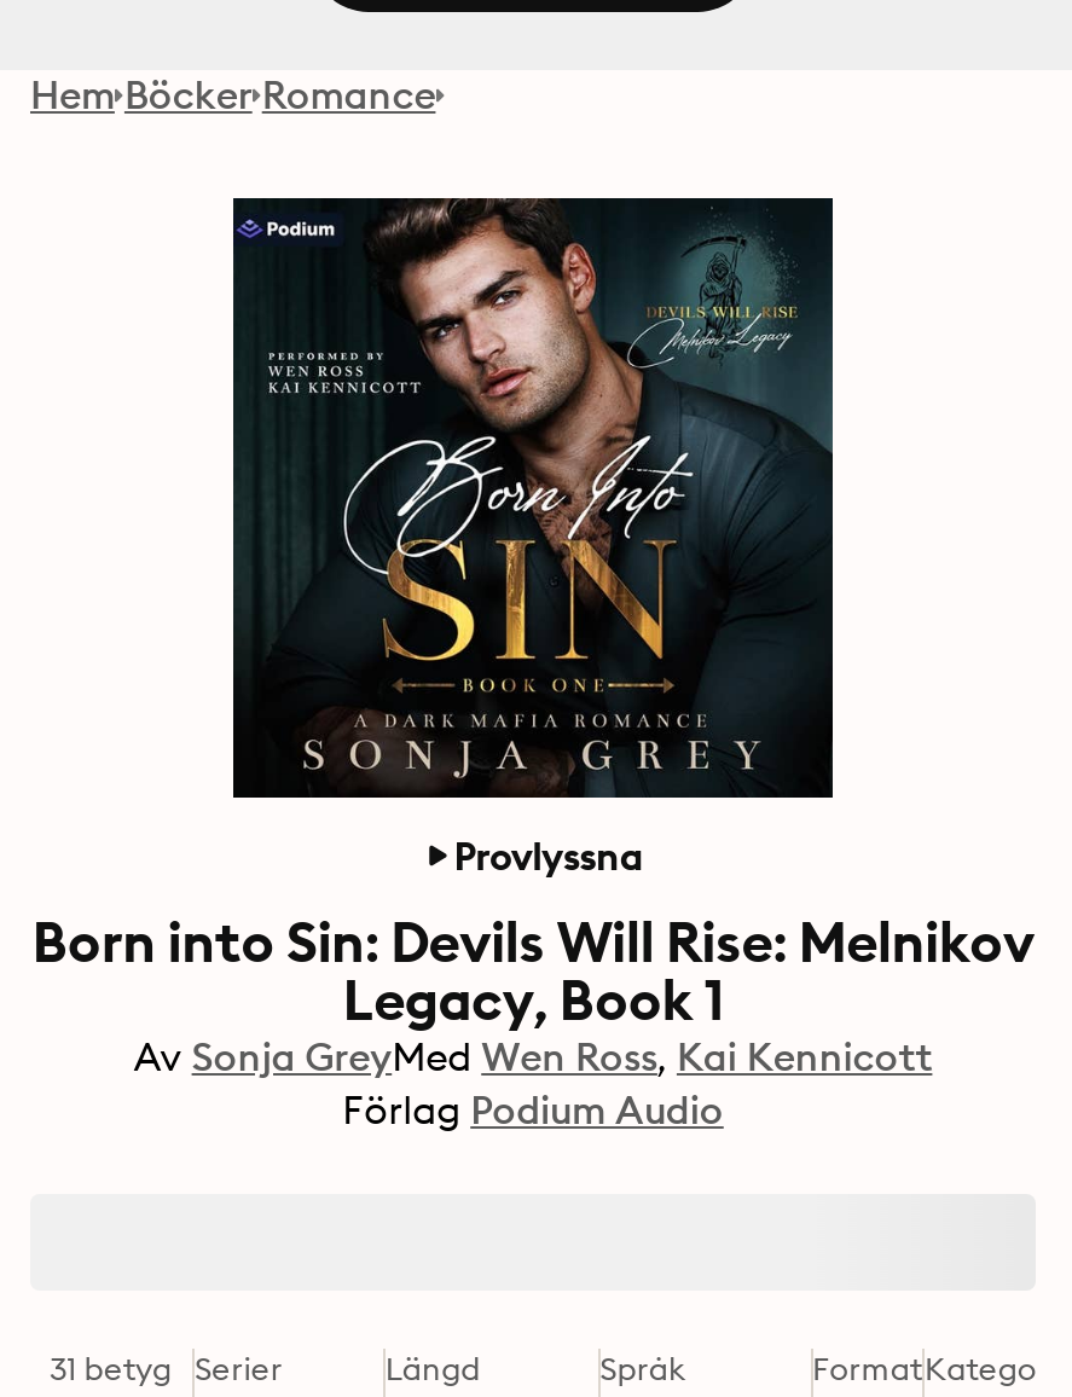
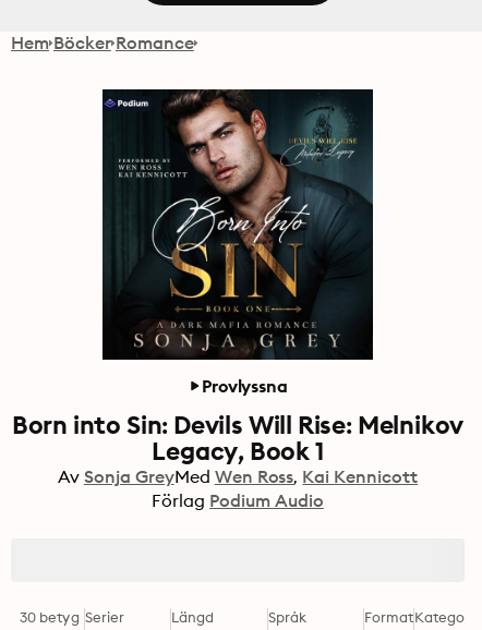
- 31 betyg Serier
+ 30 betyg Serier
